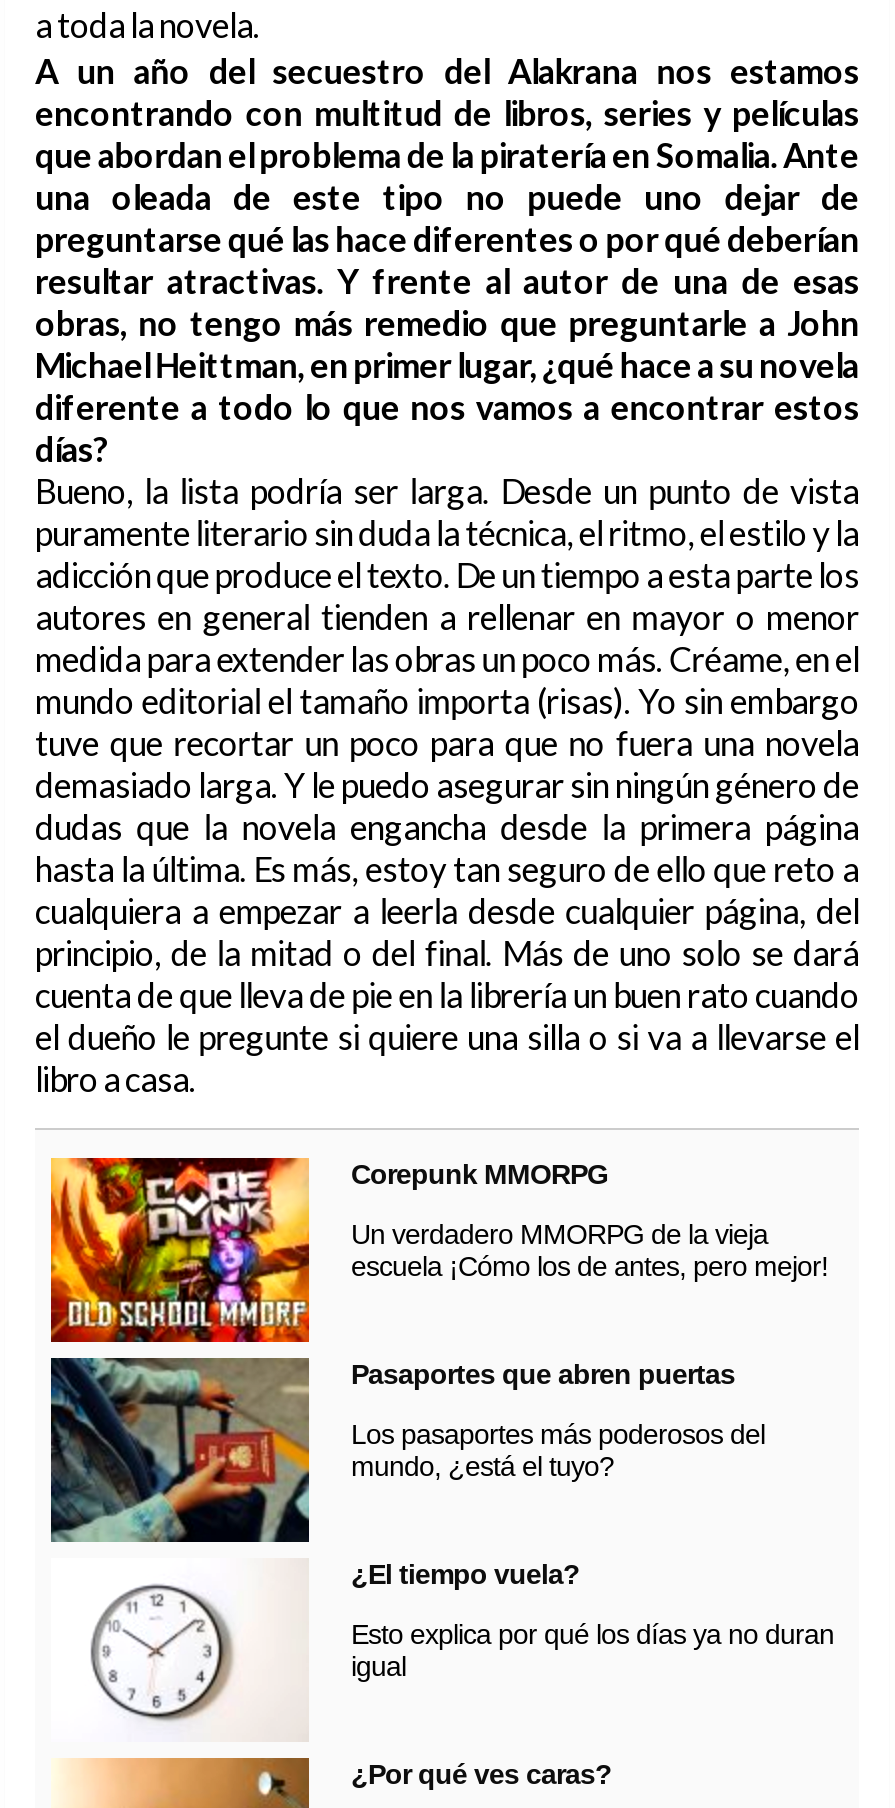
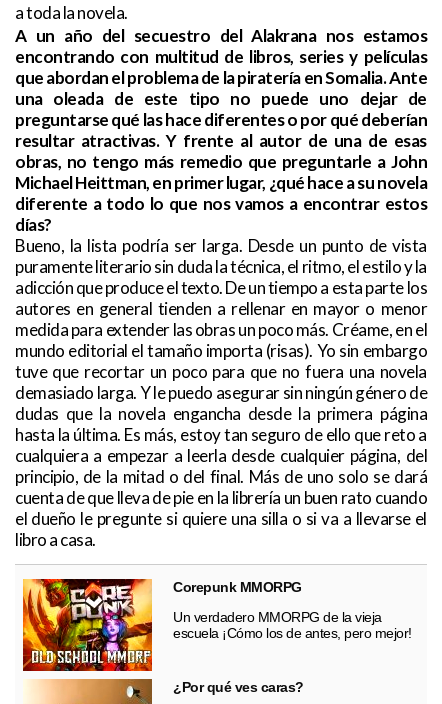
- [image]
- Pasaportes que abren puertas
- Los pasaportes más poderosos del
- mundo, ¿está el tuyo?
- ¿El tiempo vuela?
- Esto explica por qué los días ya no duran
- igual

- [image]
